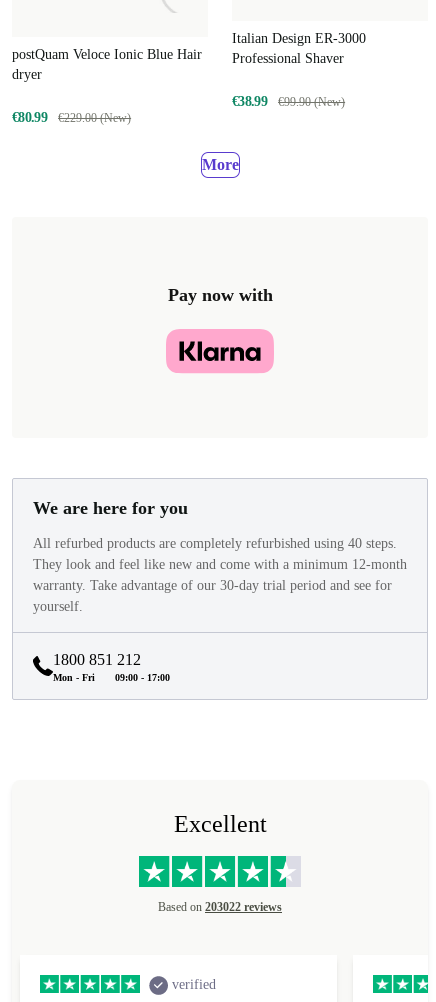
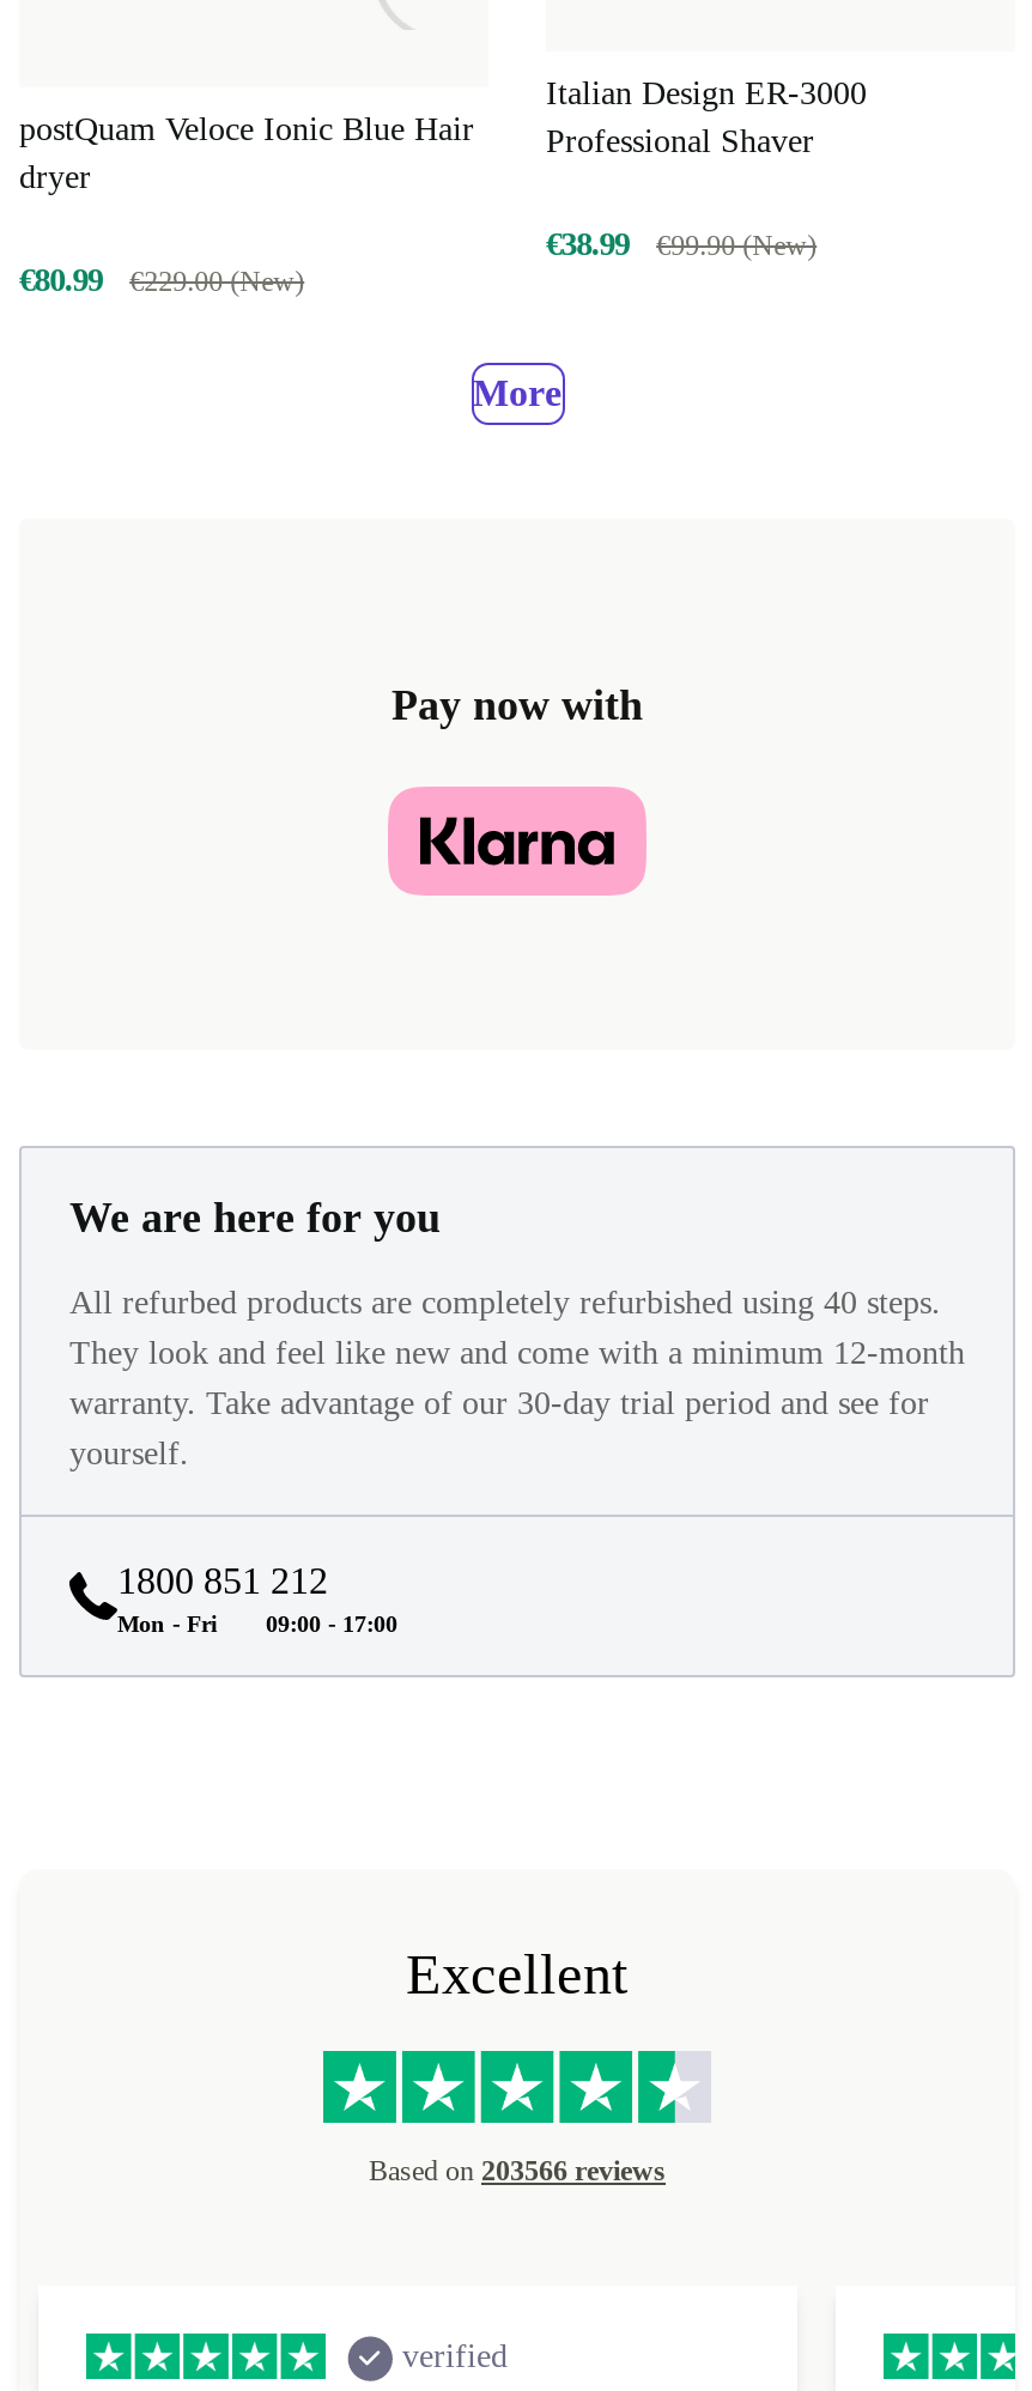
- Based on 203022 reviews
+ Based on 203566 reviews
